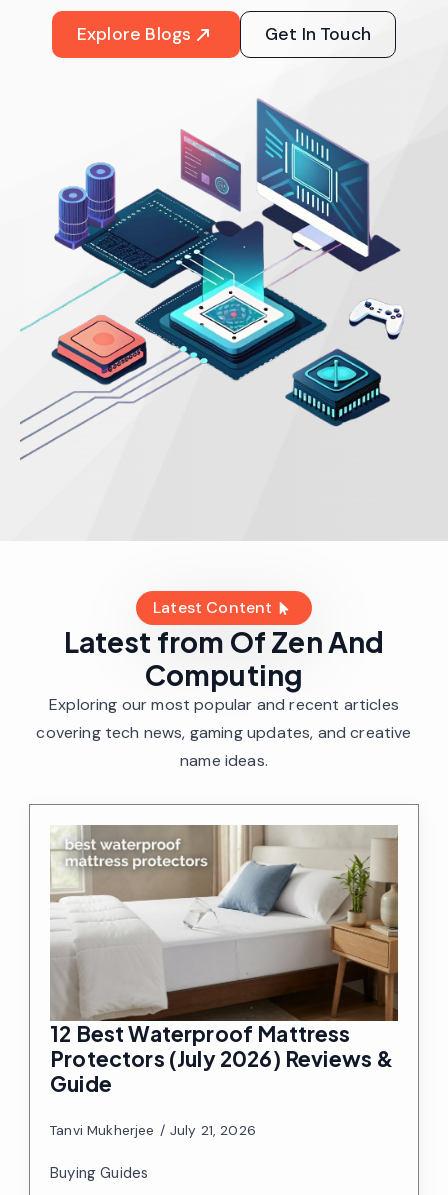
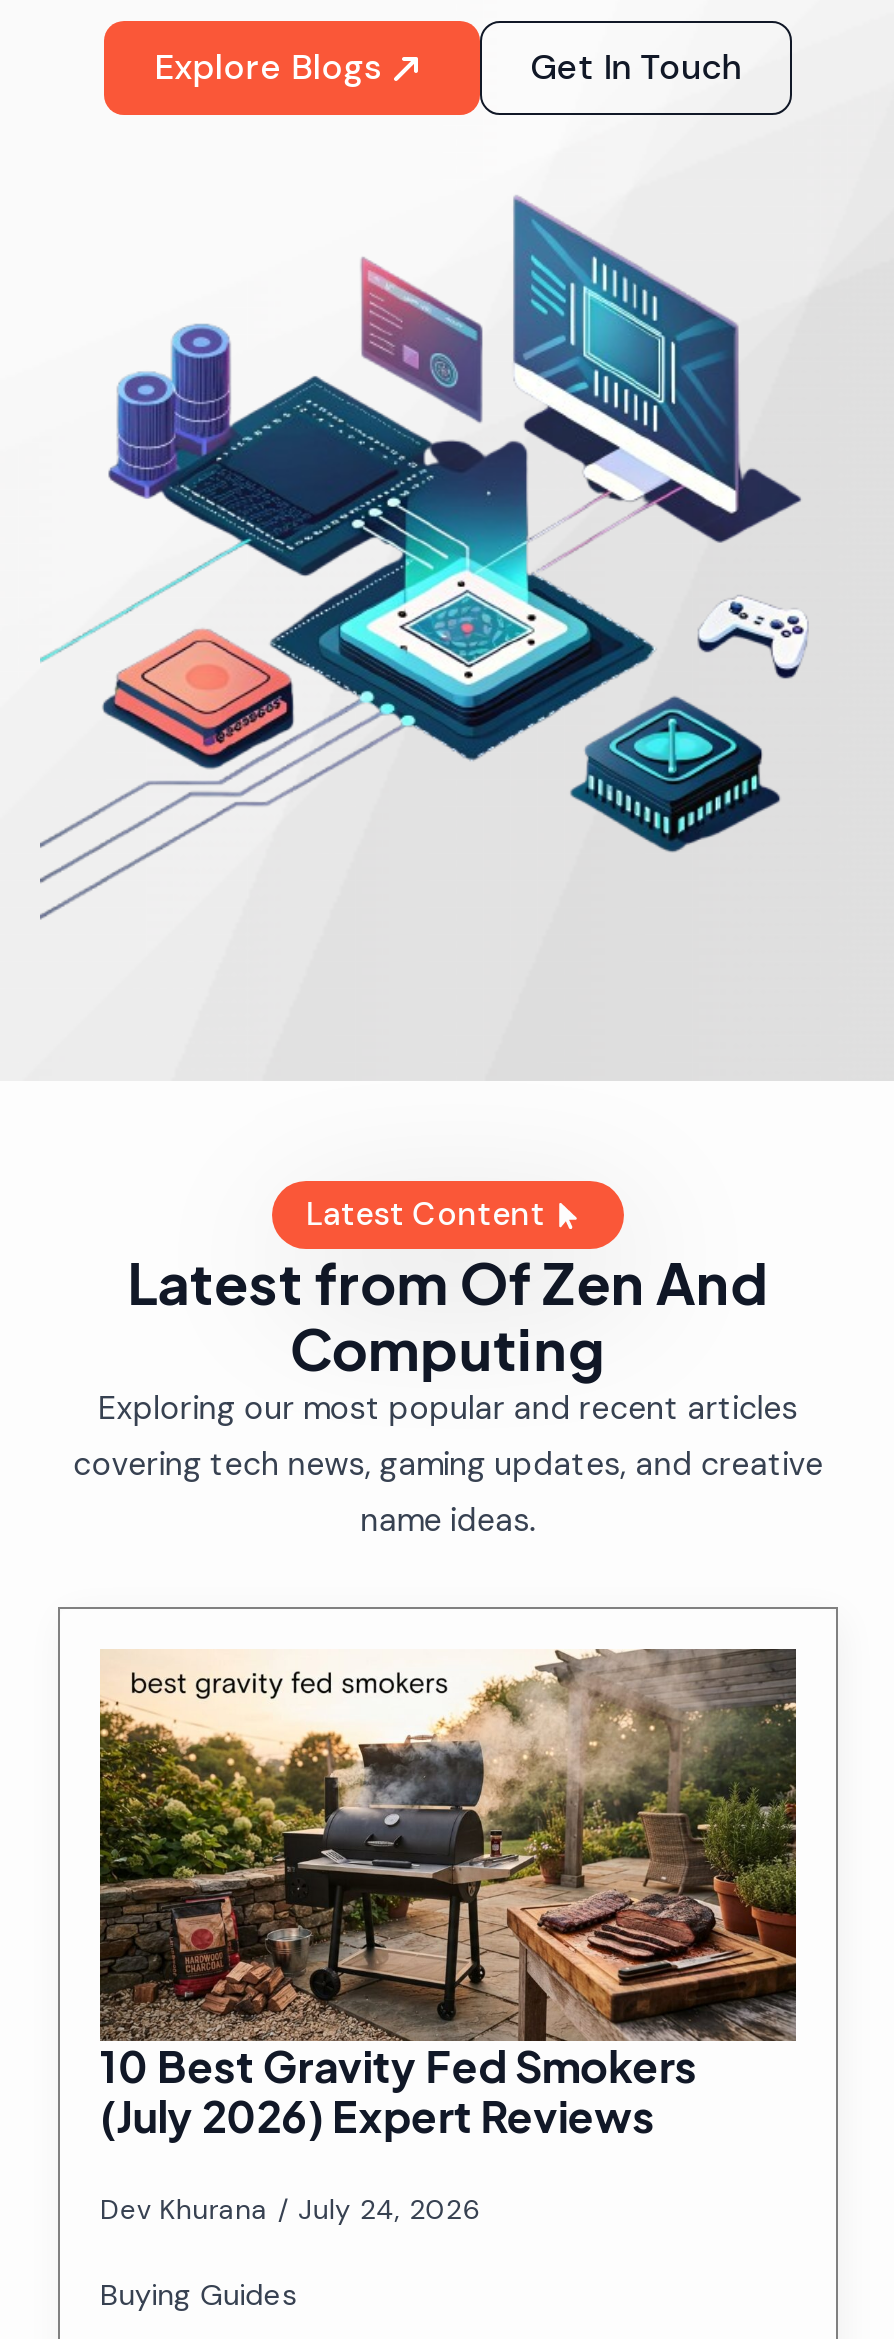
- [image]
- 12 Best Waterproof Mattress
- Protectors (July 2026) Reviews &
- Guide
+ [image]
+ 10 Best Gravity Fed Smokers
+ (July 2026) Expert Reviews

- Tanvi Mukherjee
- July 21, 2026
+ Dev Khurana
+ July 24, 2026
